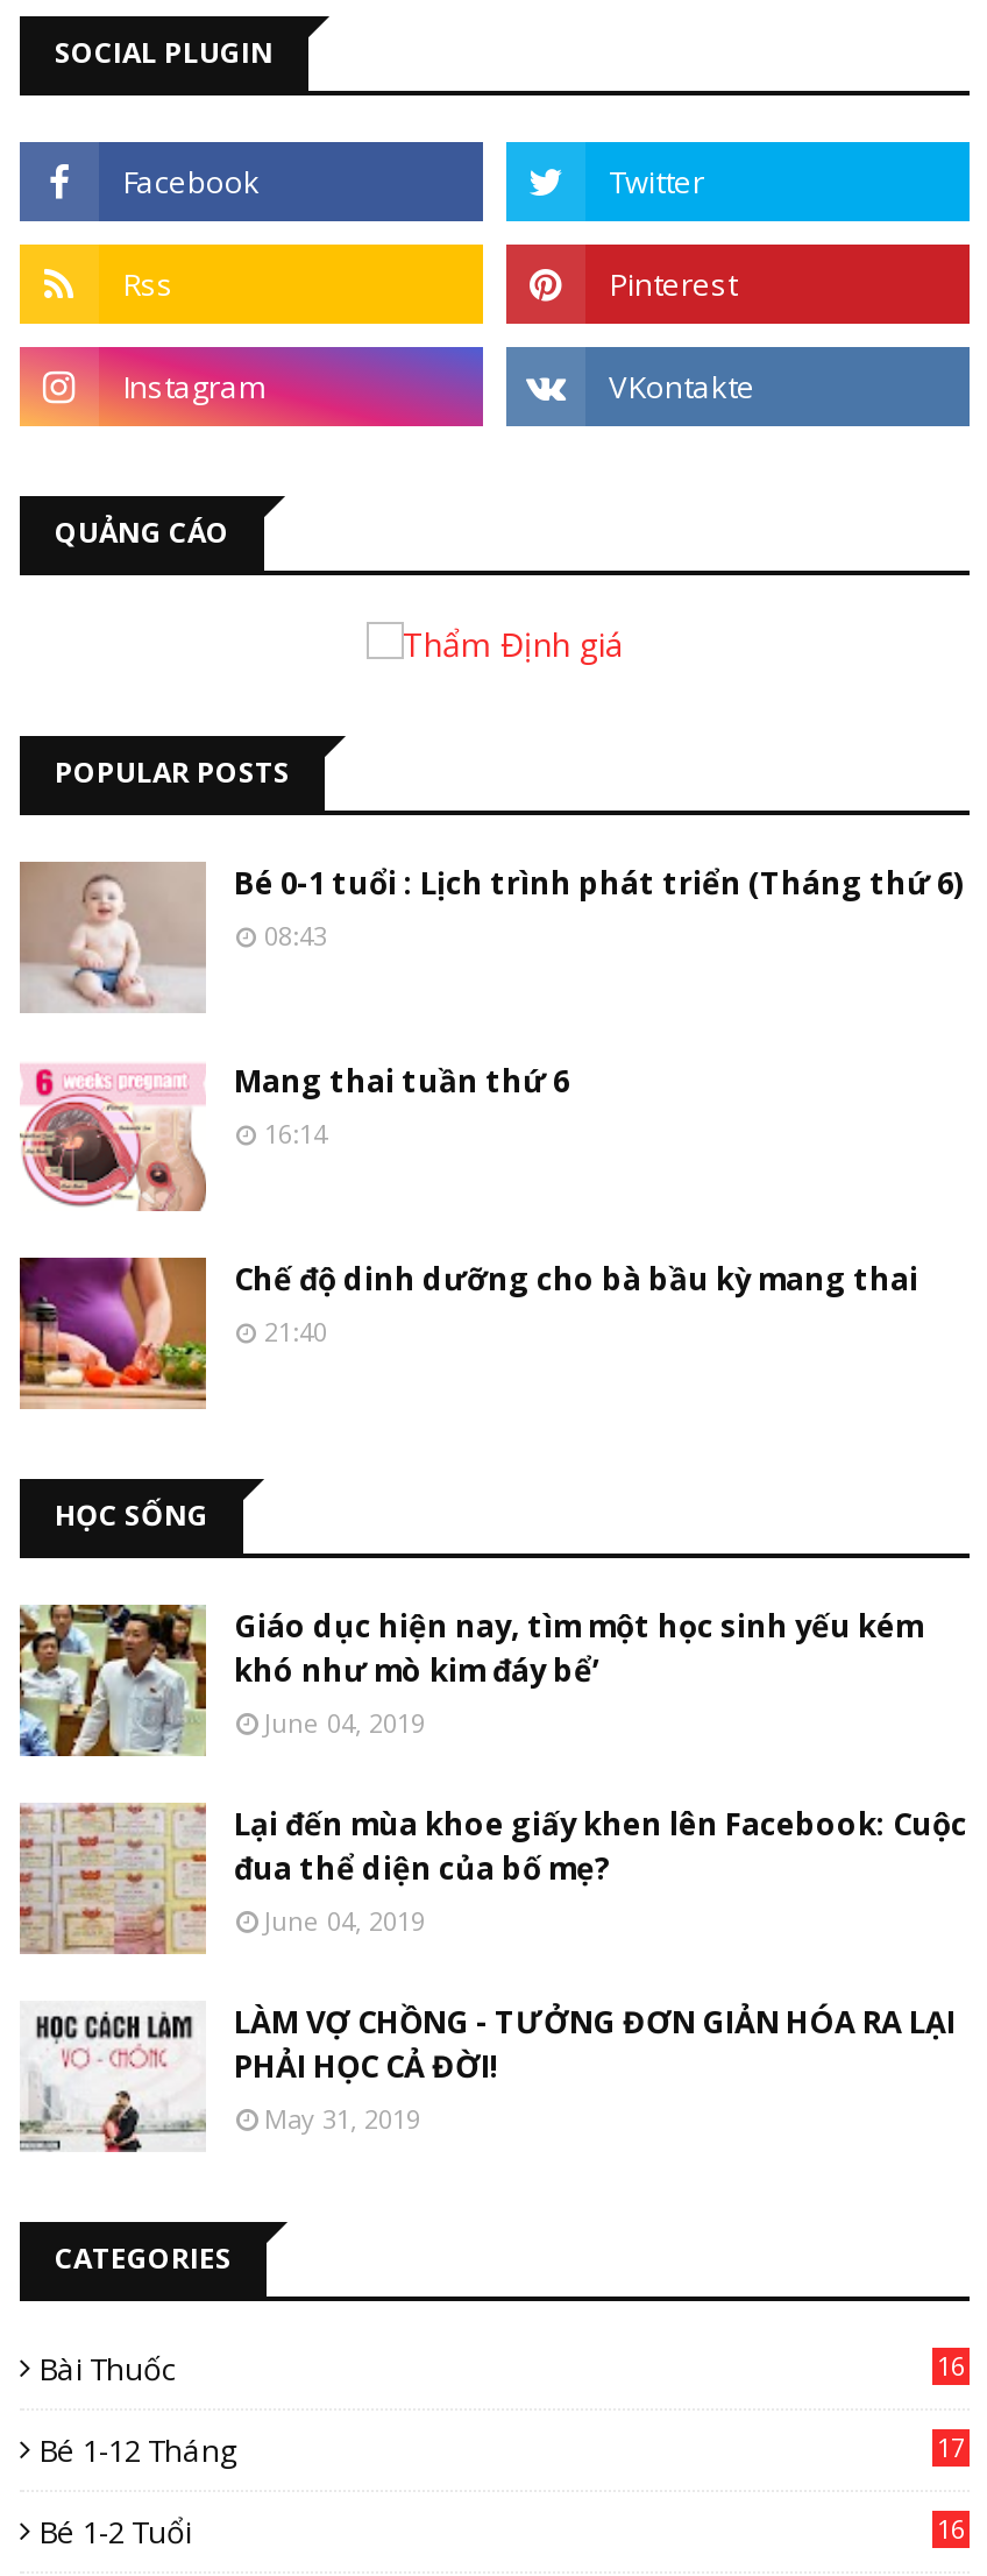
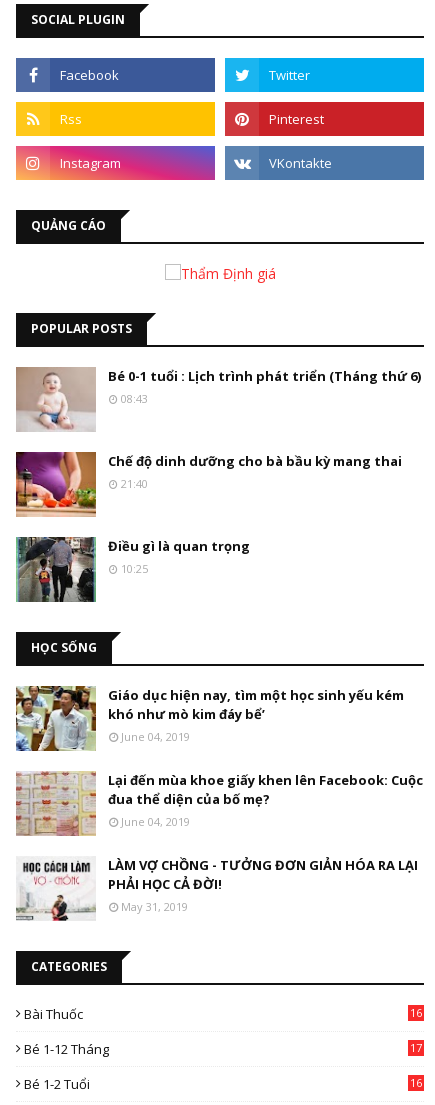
- [image]
- Mang thai tuần thứ 6
- 16:14

moved up: [image] | Chế độ dinh dưỡng cho bà bầu kỳ mang thai | 21:40

+ [image]
+ Điều gì là quan trọng
+ 10:25
